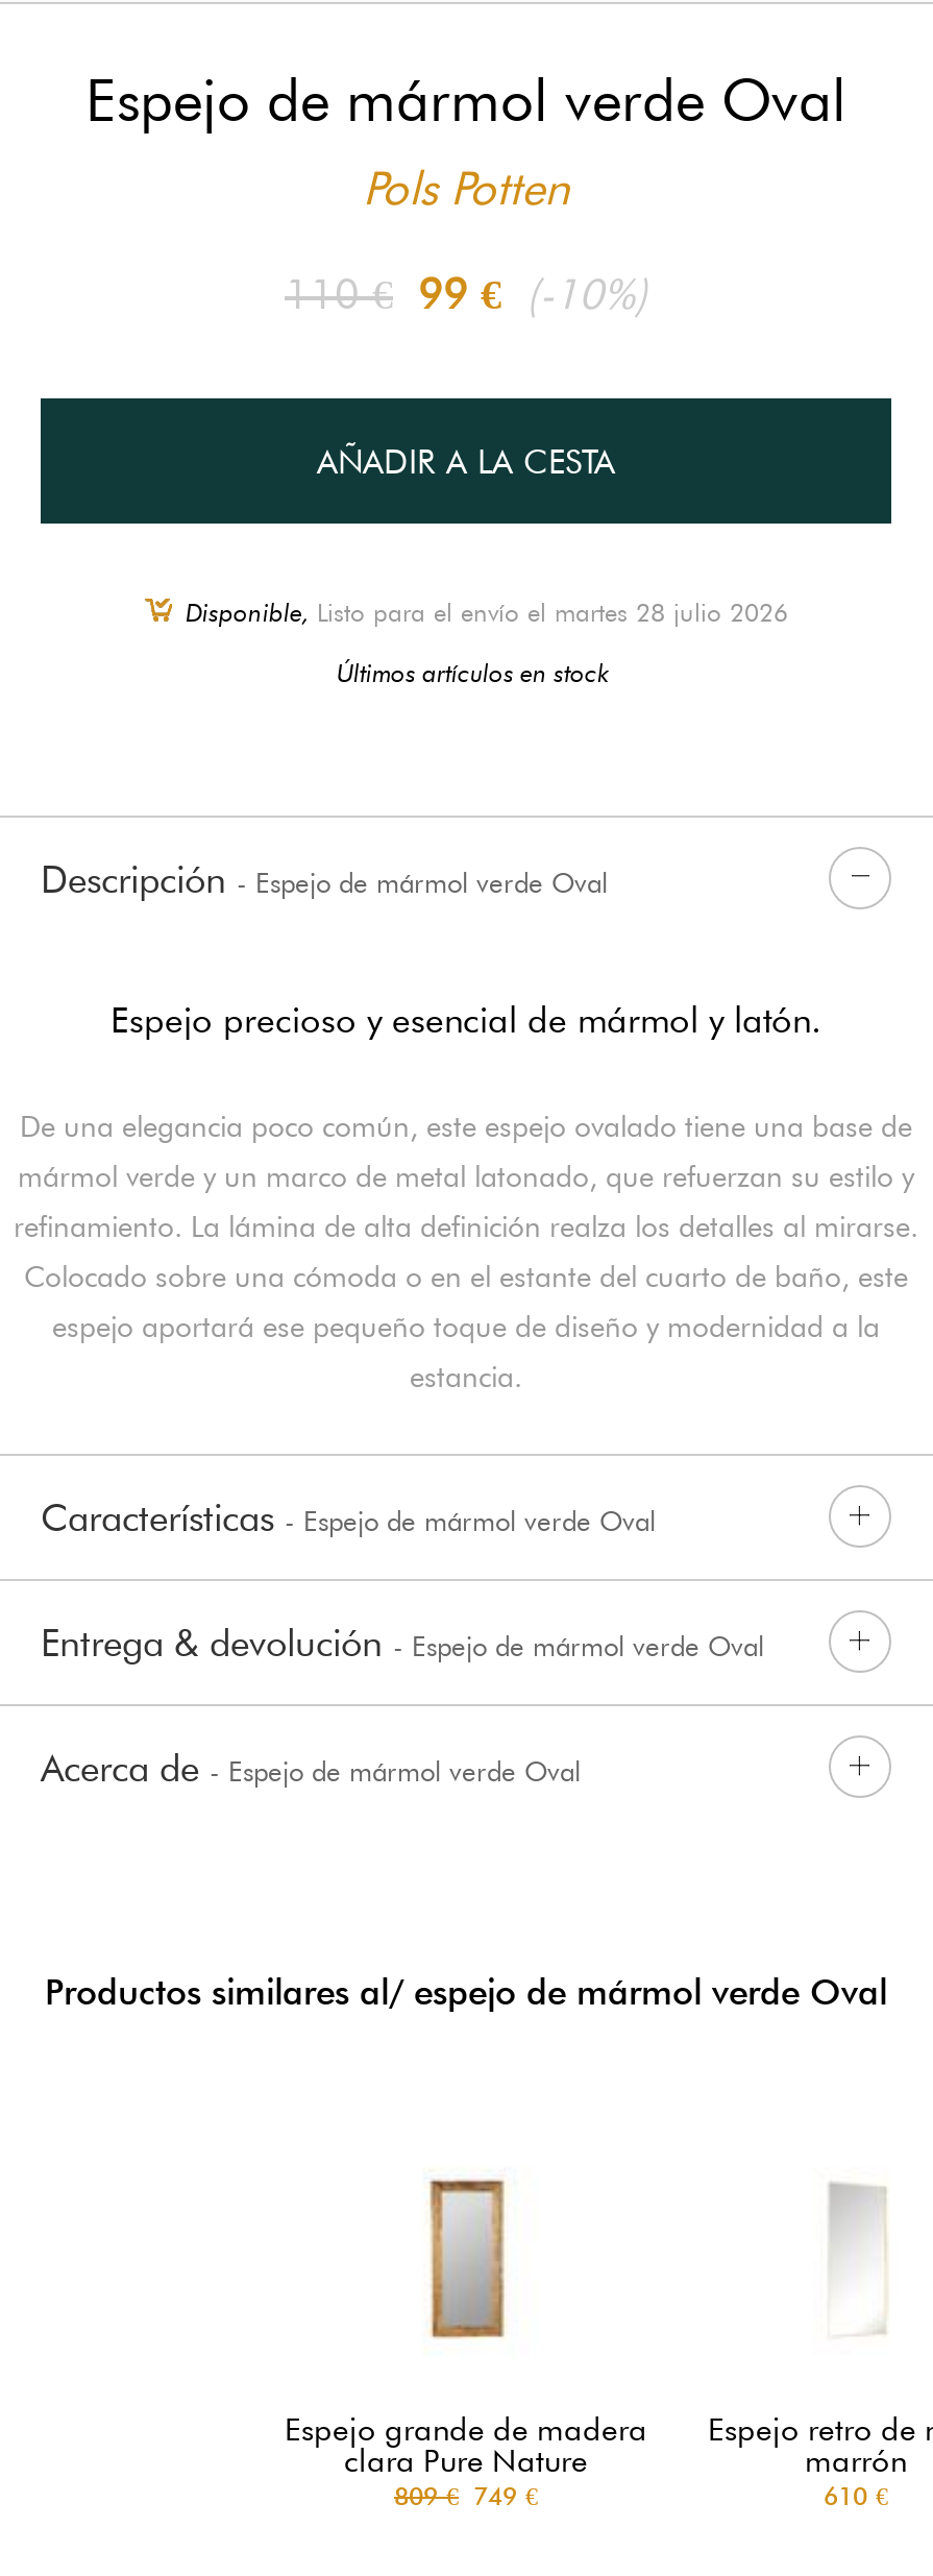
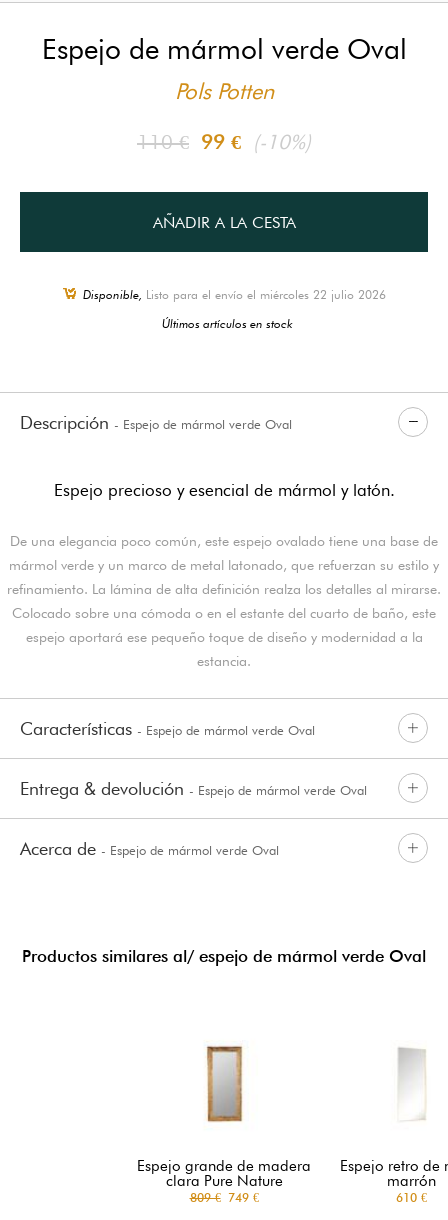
- Disponible, Listo para el envío el martes 28 julio 2026
+ Disponible, Listo para el envío el miércoles 22 julio 2026
